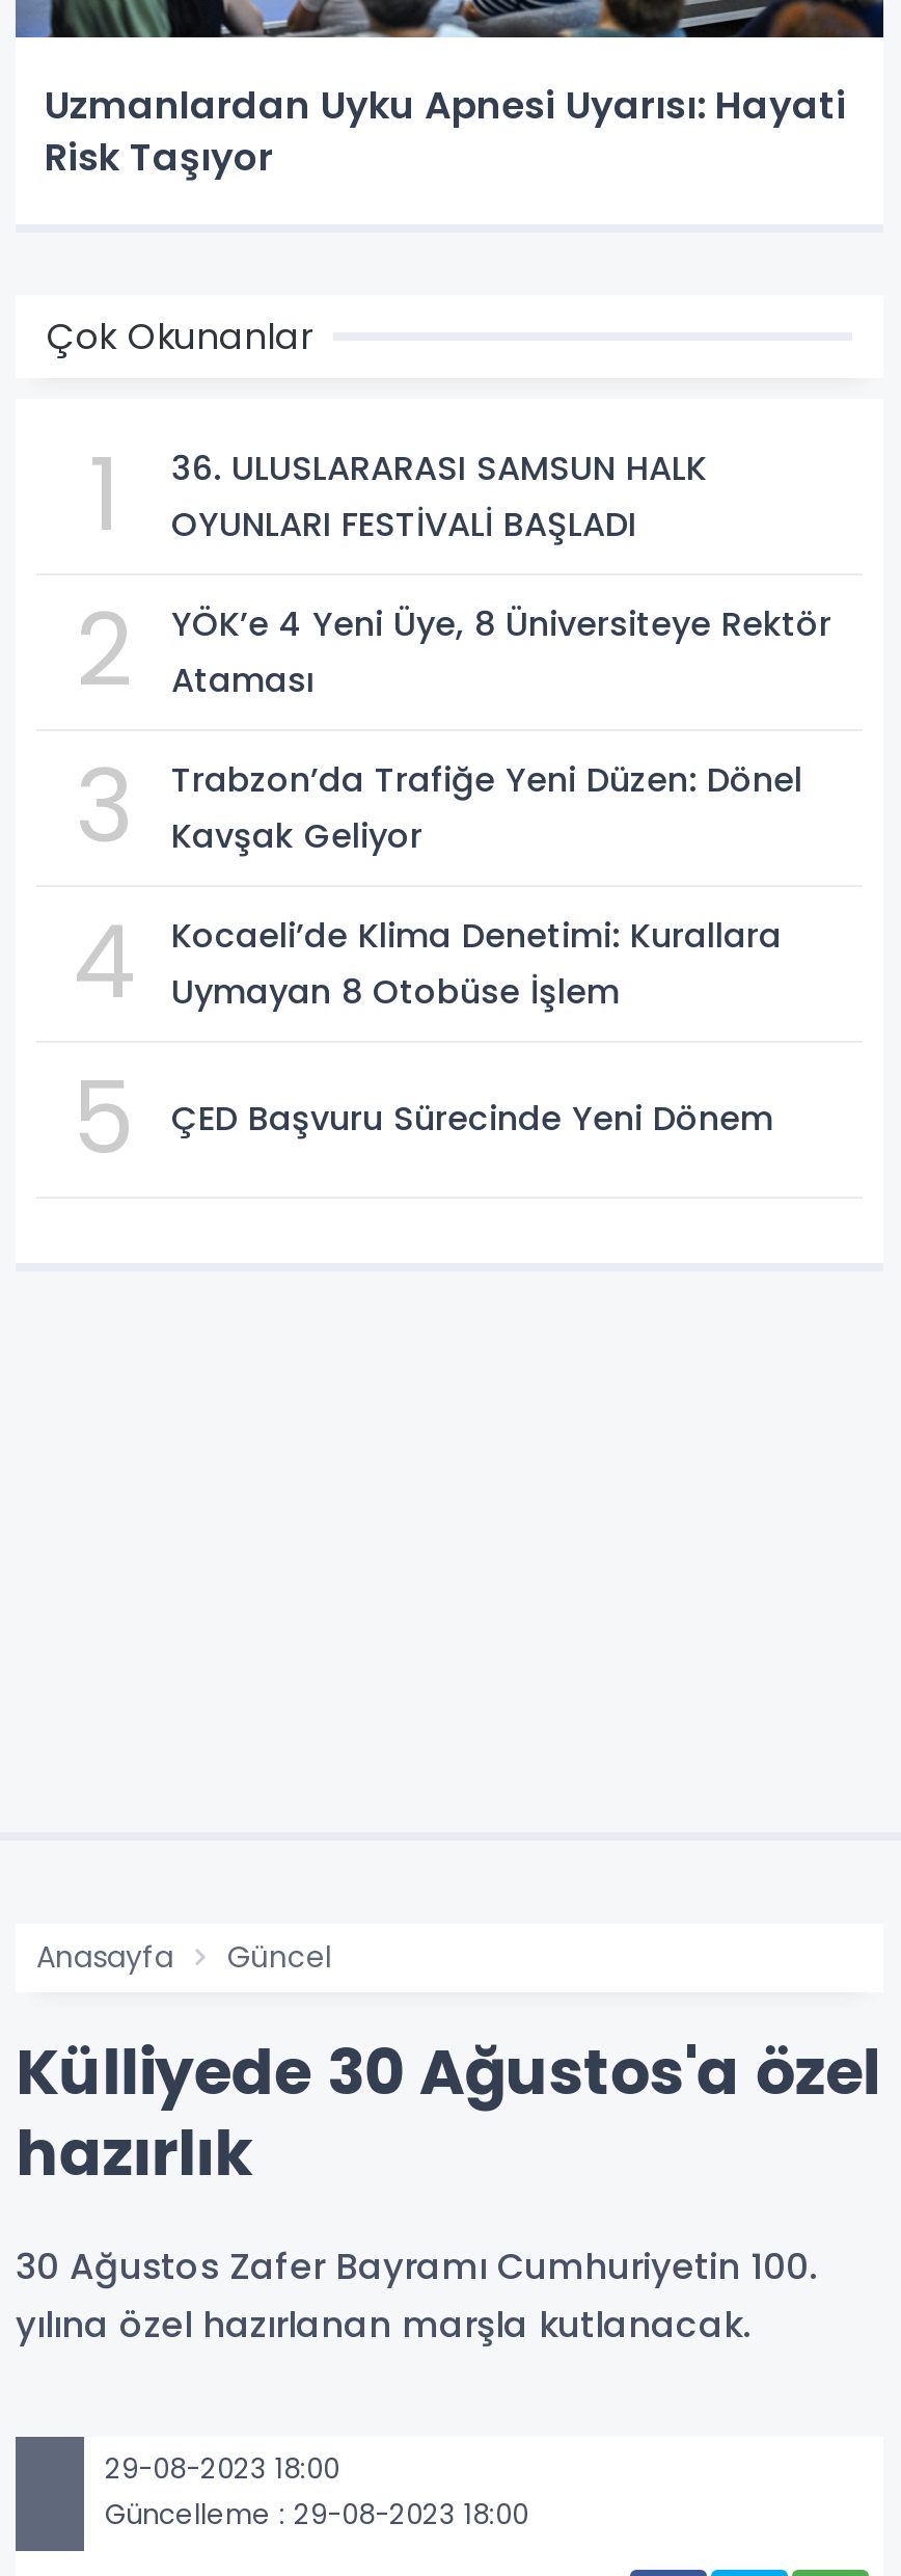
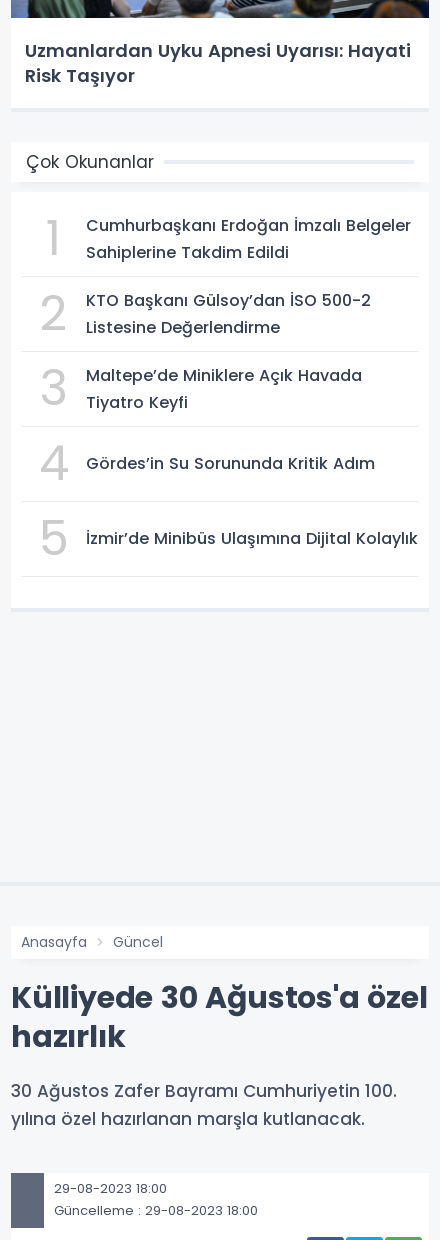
- 36. ULUSLARARASI SAMSUN HALK
- OYUNLARI FESTİVALİ BAŞLADI
+ Cumhurbaşkanı Erdoğan İmzalı Belgeler
+ Sahiplerine Takdim Edildi

- YÖK’e 4 Yeni Üye, 8 Üniversiteye Rektör
- Ataması
+ KTO Başkanı Gülsoy’dan İSO 500-2
+ Listesine Değerlendirme

- Trabzon’da Trafiğe Yeni Düzen: Dönel
- Kavşak Geliyor
+ Maltepe’de Miniklere Açık Havada
+ Tiyatro Keyfi

- Kocaeli’de Klima Denetimi: Kurallara
- Uymayan 8 Otobüse İşlem
+ Gördes’in Su Sorununda Kritik Adım

- ÇED Başvuru Sürecinde Yeni Dönem
+ İzmir’de Minibüs Ulaşımına Dijital Kolaylık
